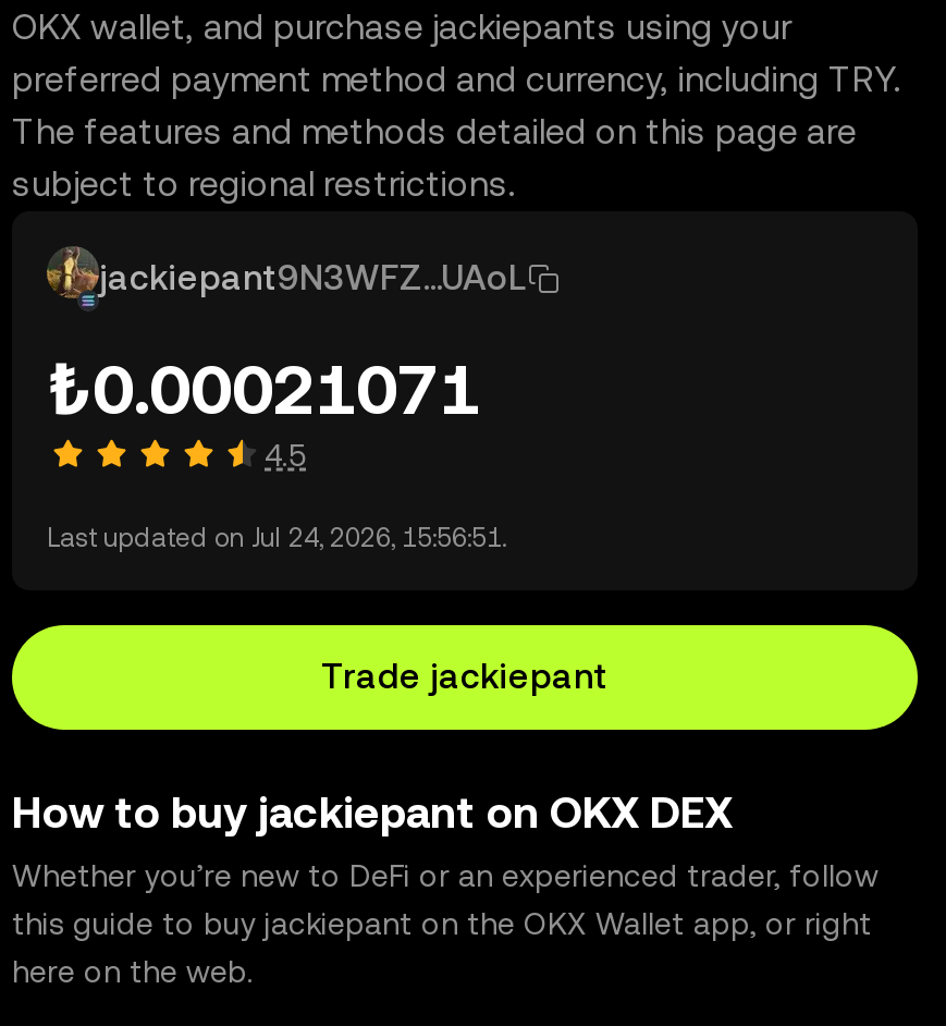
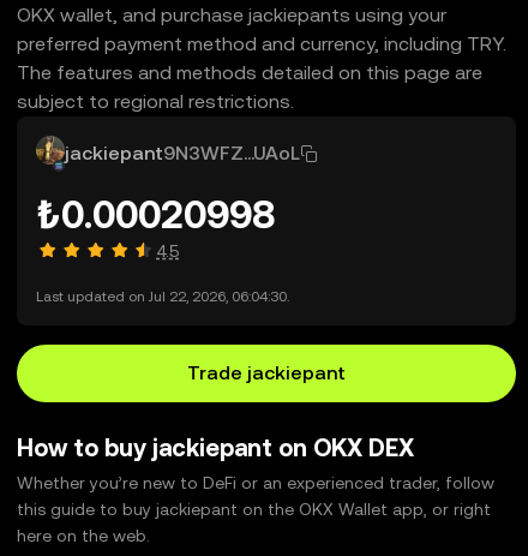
- ₺0.00021071
+ ₺0.00020998

- Last updated on Jul 24, 2026, 15:56:51.
+ Last updated on Jul 22, 2026, 06:04:30.
